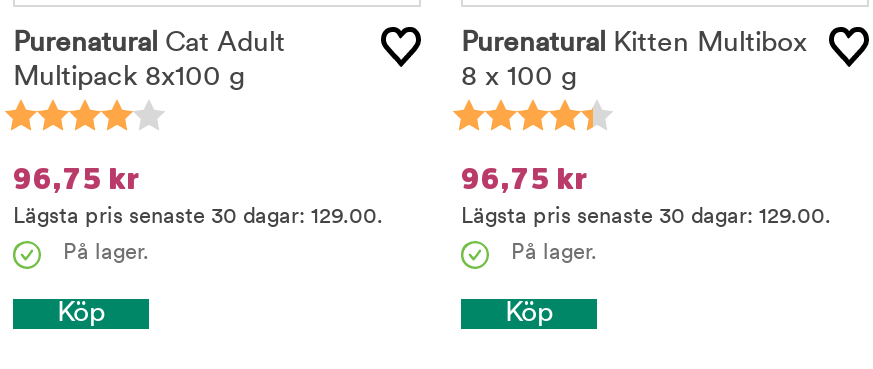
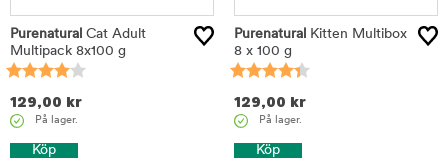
- 96,75 kr
- Lägsta pris senaste 30 dagar: 129.00.
+ 129,00 kr

- 96,75 kr
- Lägsta pris senaste 30 dagar: 129.00.
+ 129,00 kr
